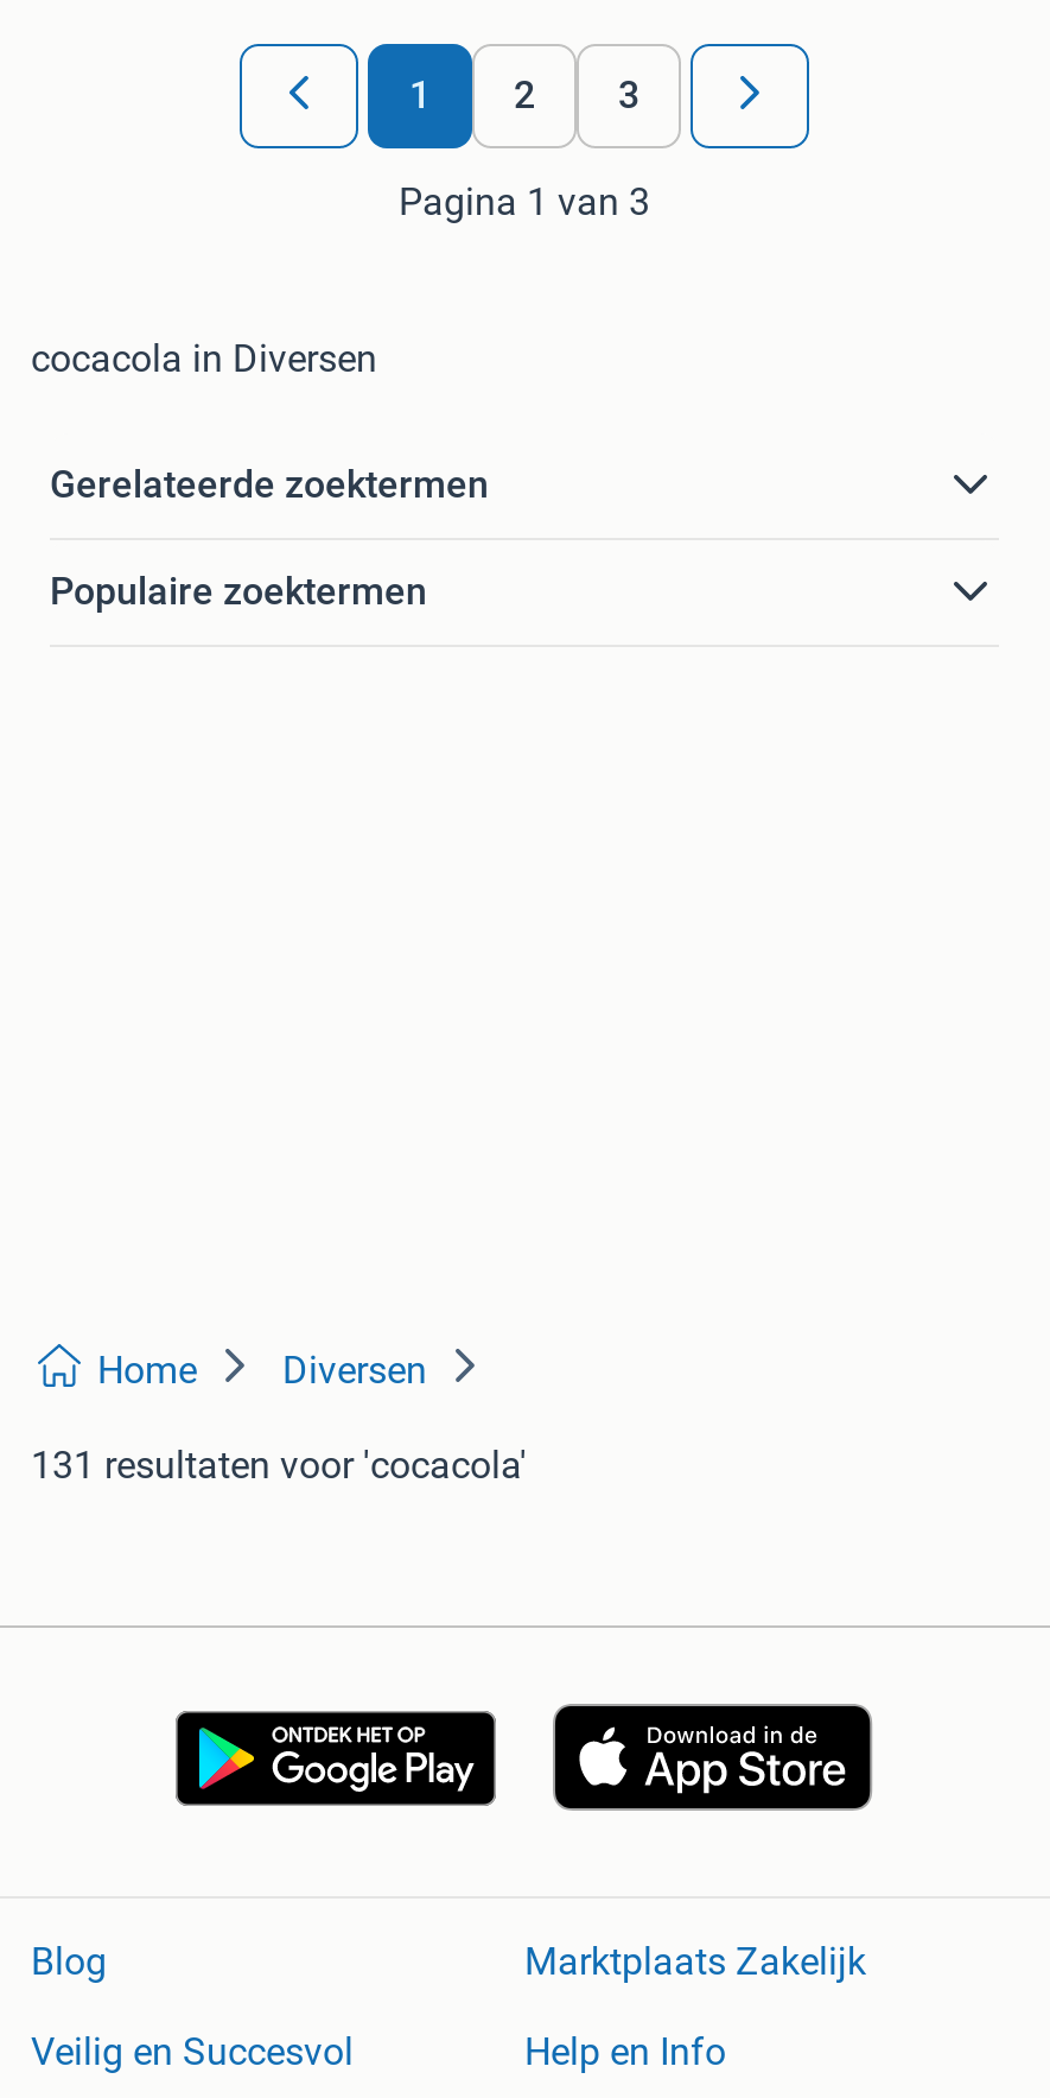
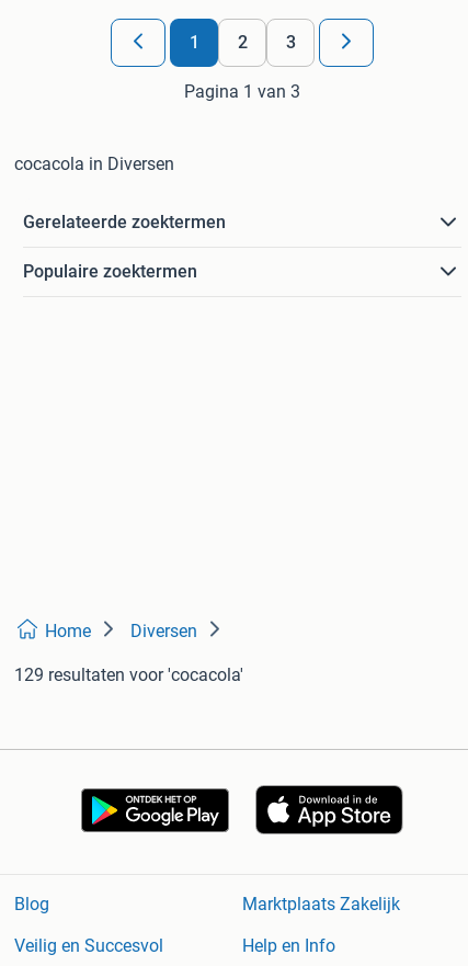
- 131 resultaten voor 'cocacola'
+ 129 resultaten voor 'cocacola'
